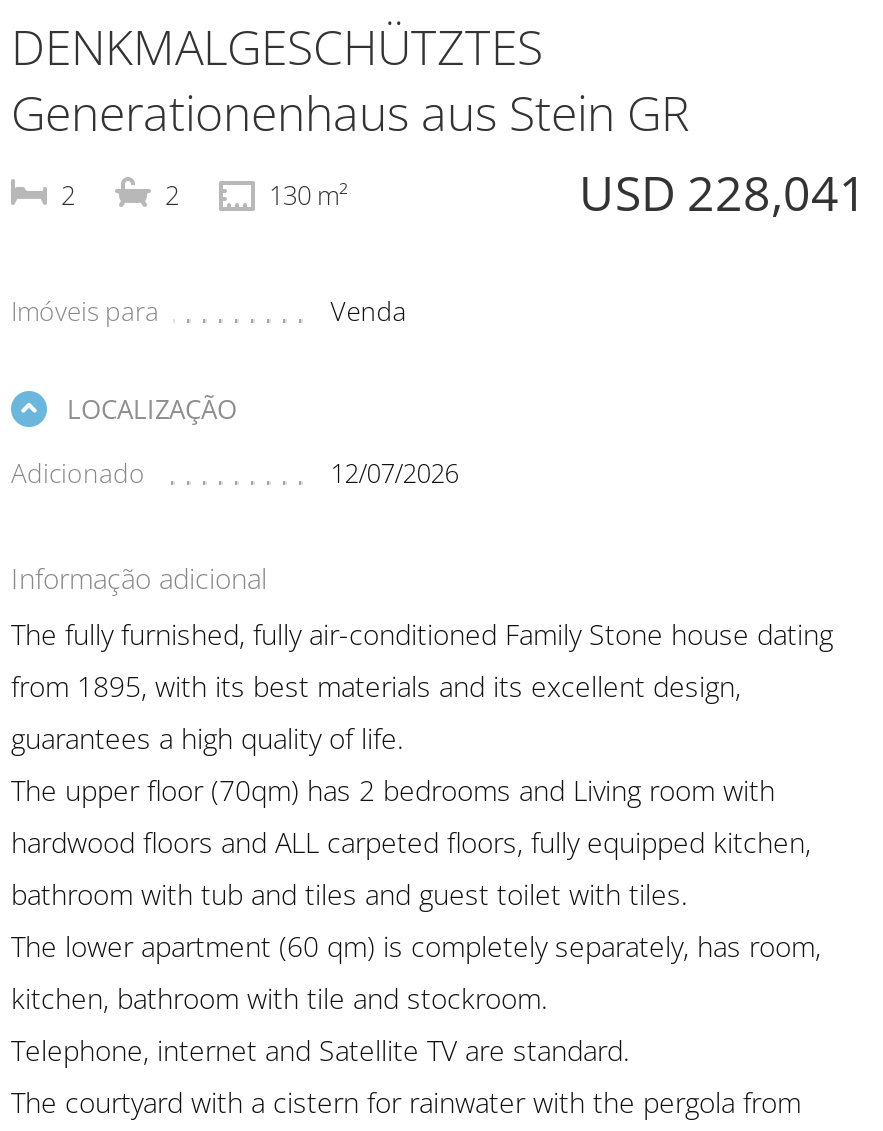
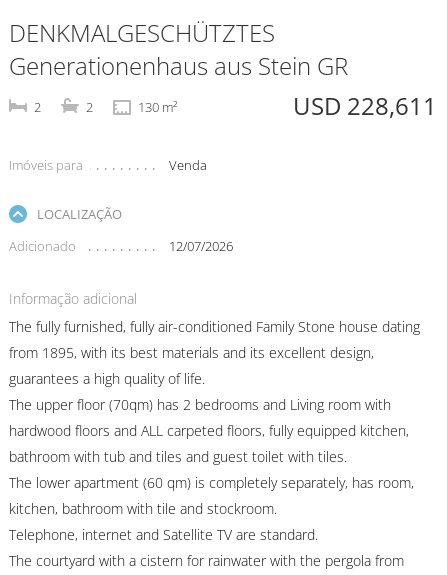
- USD 228,041
+ USD 228,611
